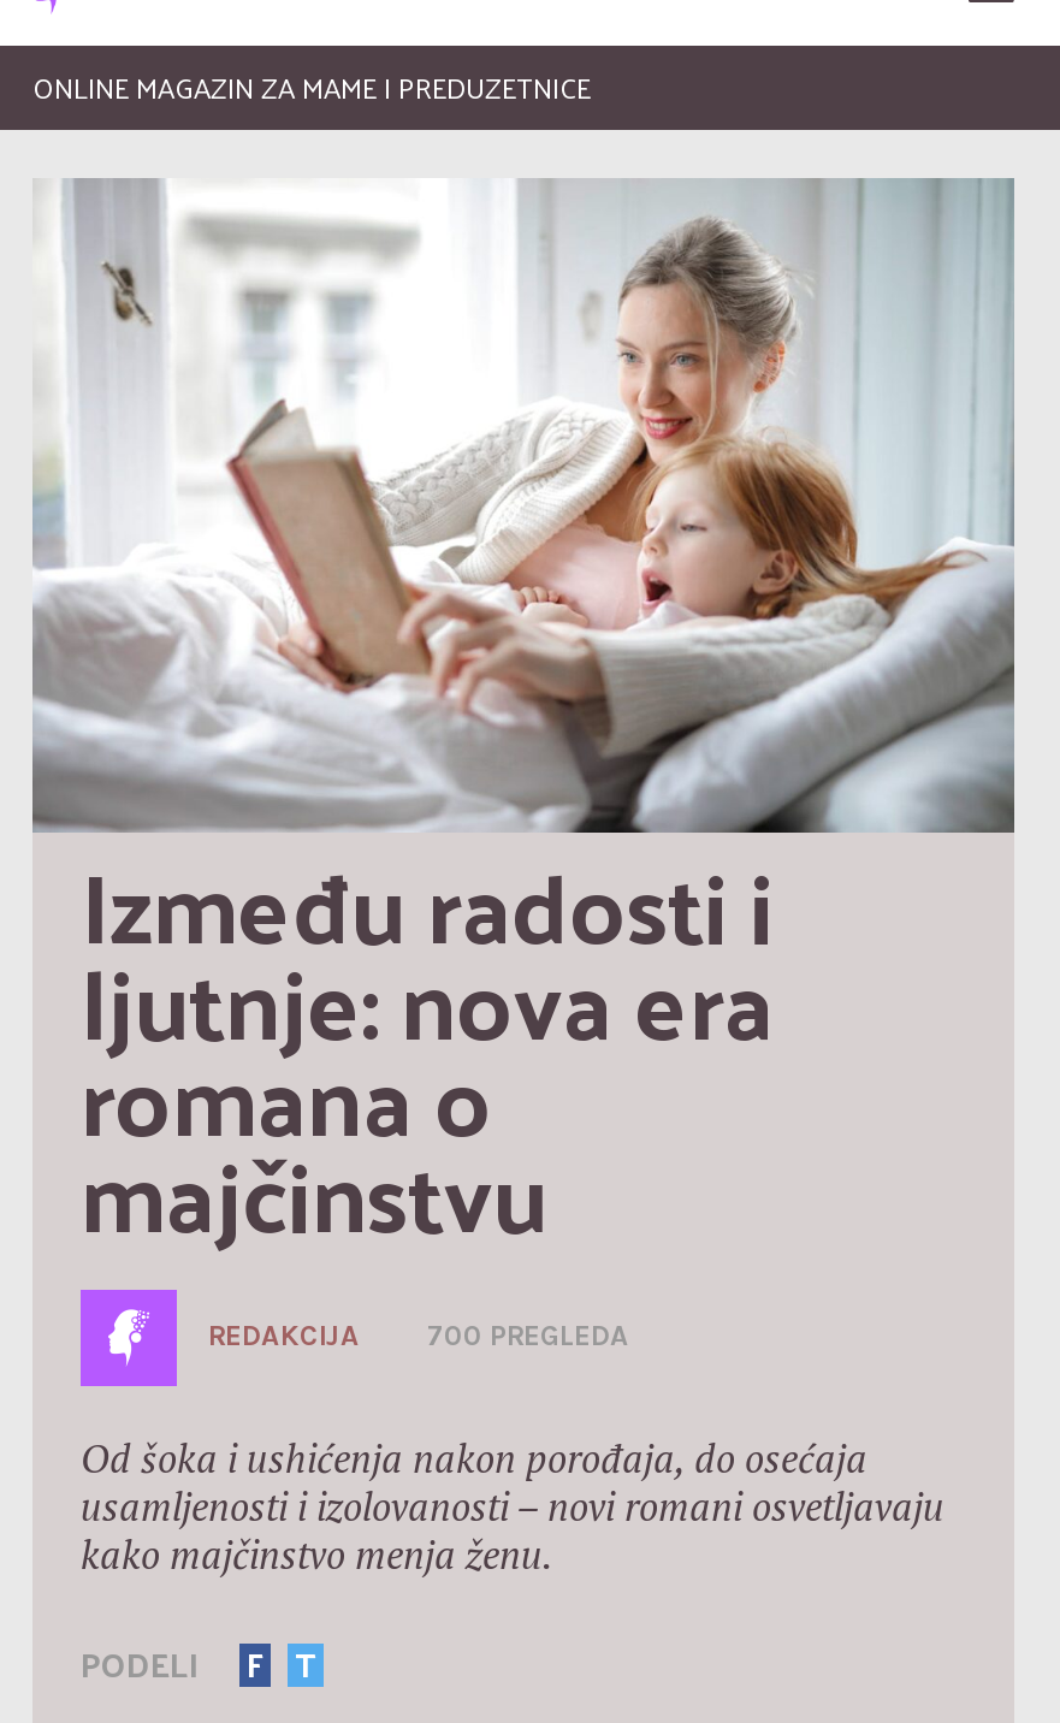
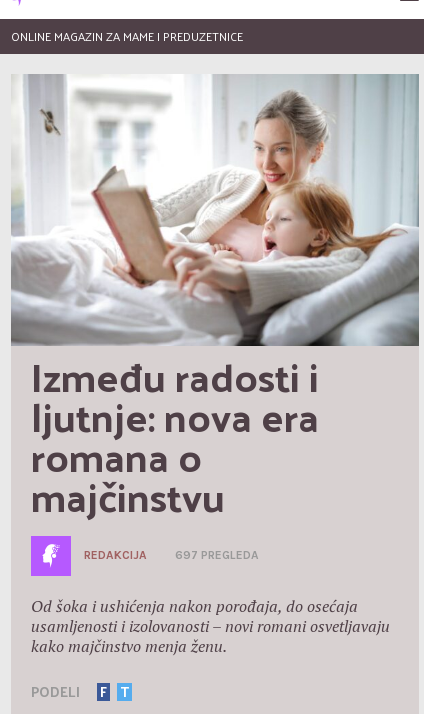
- REDAKCIJA 700 PREGLEDA
+ REDAKCIJA 697 PREGLEDA
